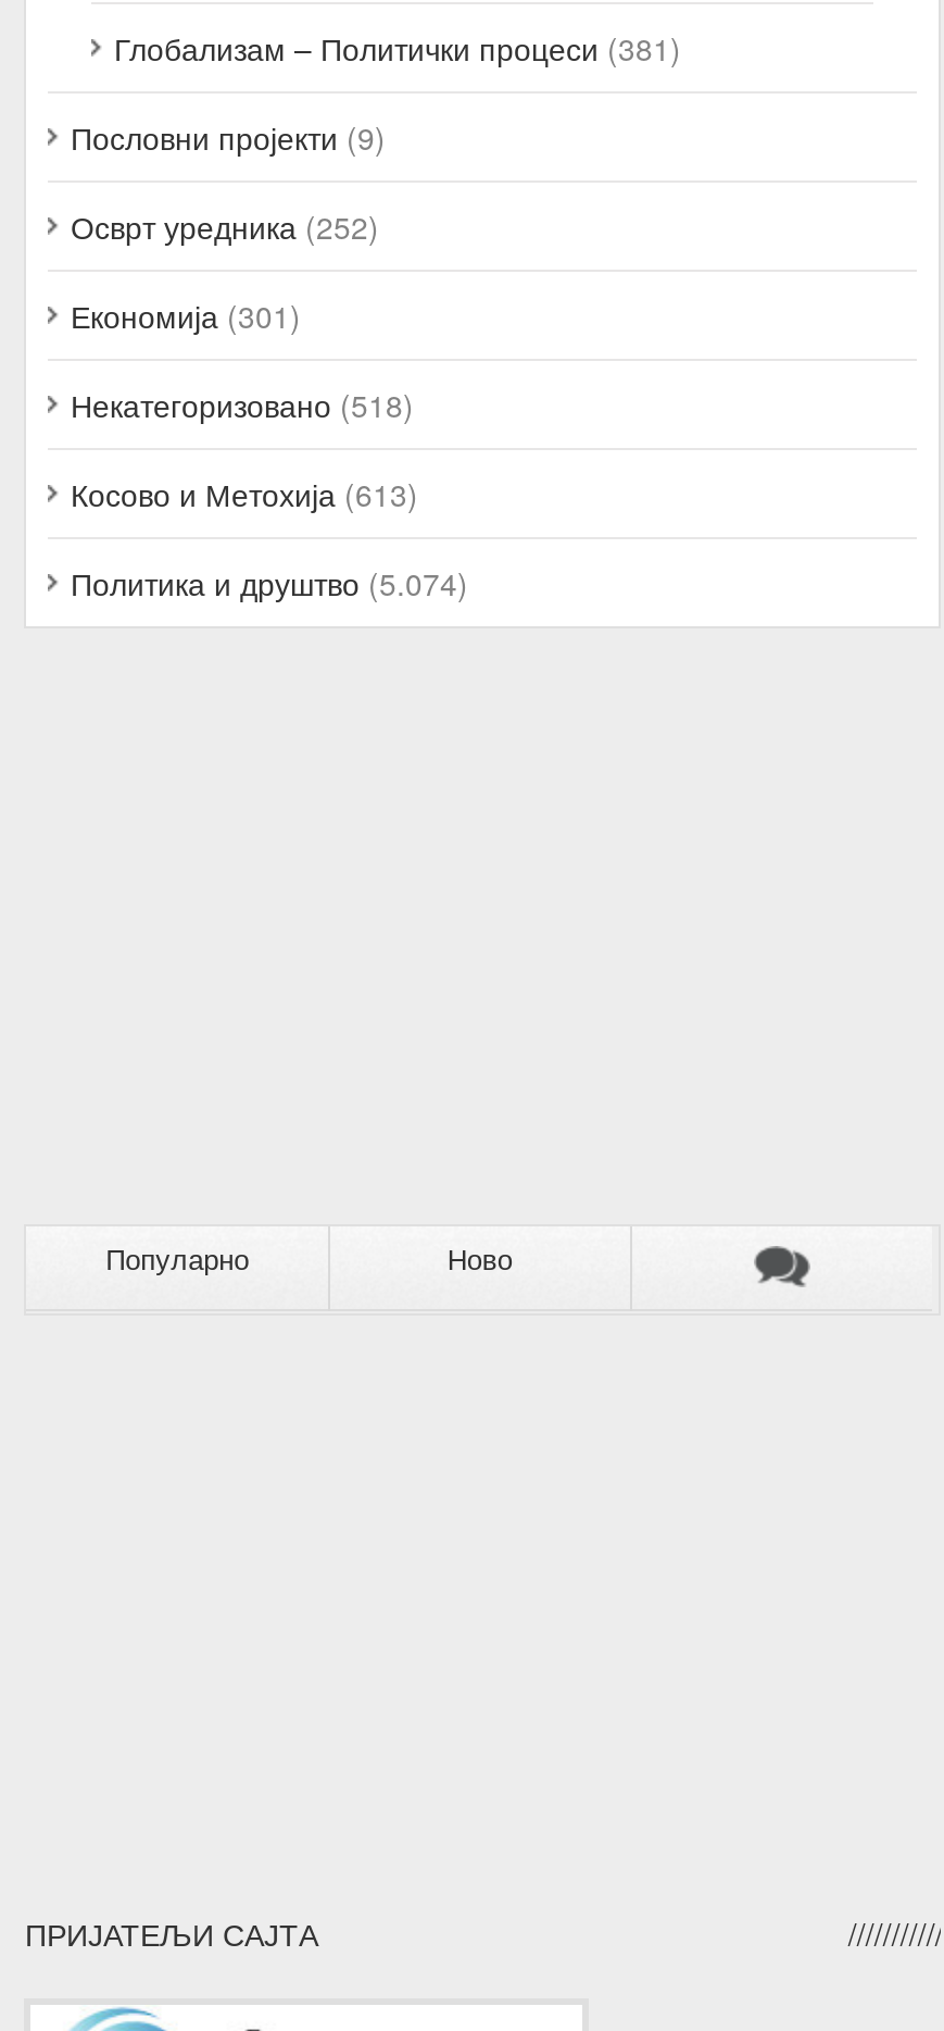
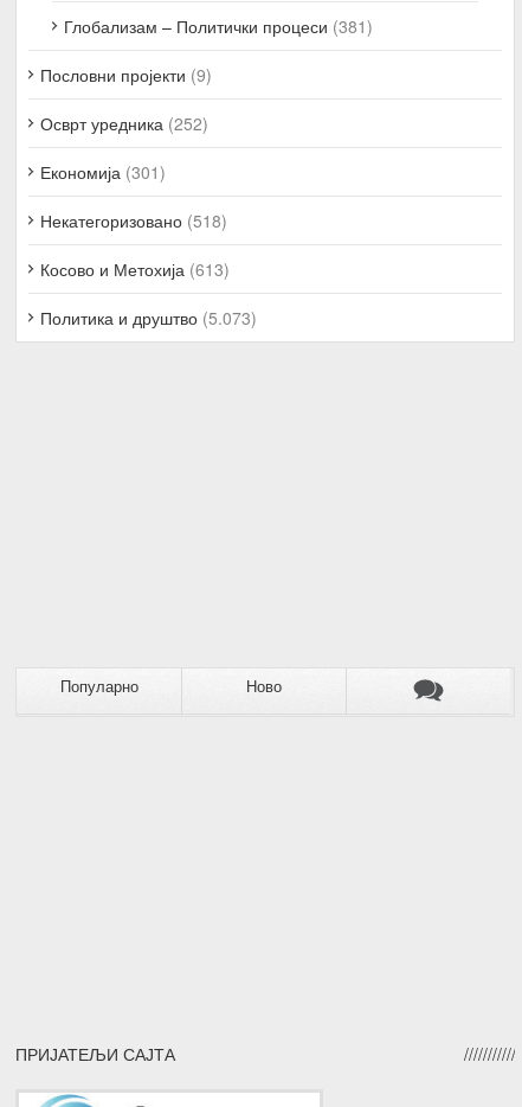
- Политика и друштво (5.074)
+ Политика и друштво (5.073)
